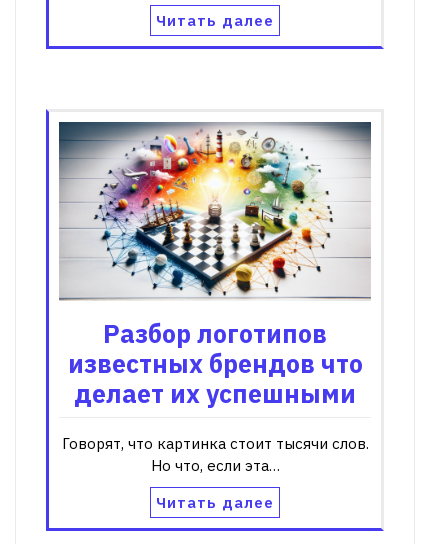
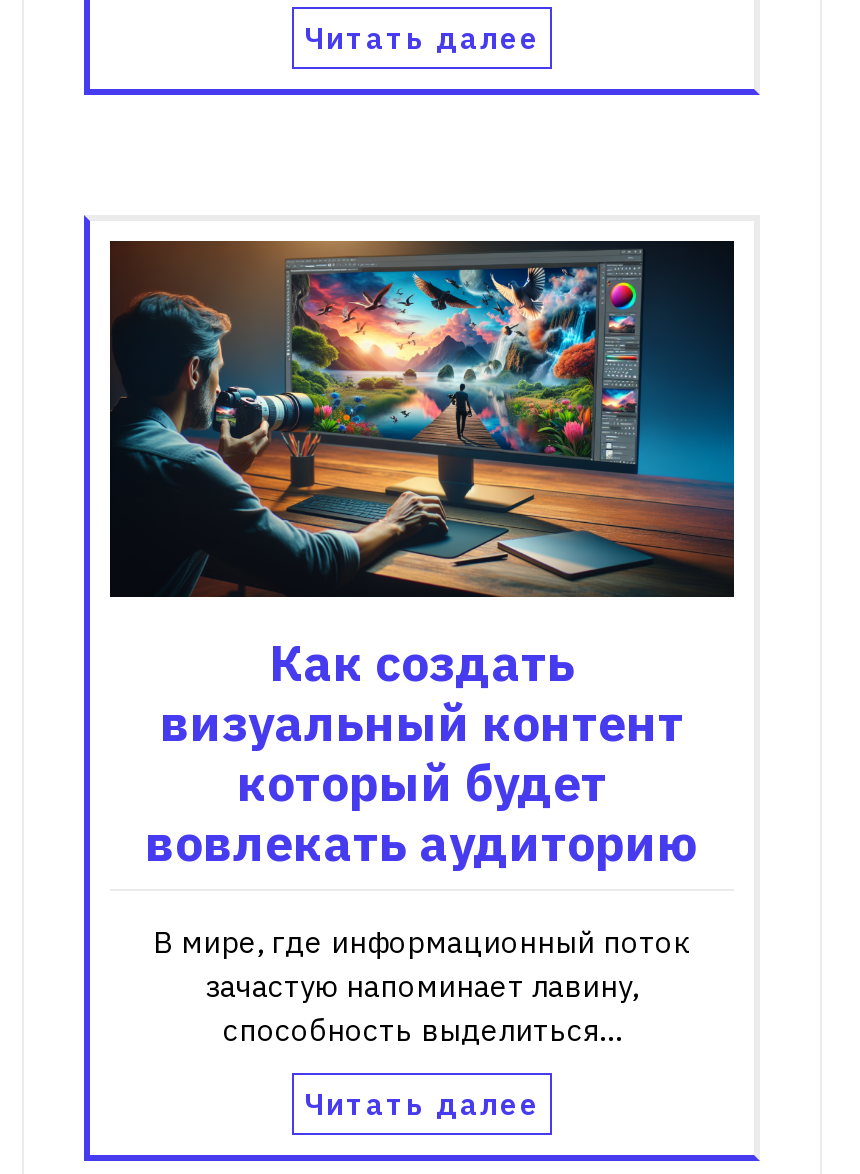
- [image]
- Разбор логотипов
- известных брендов что
- делает их успешными
+ [image]
+ Как создать
+ визуальный контент
+ который будет
+ вовлекать аудиторию

- Говорят, что картинка стоит тысячи слов.
- Но что, если эта…
+ В мире, где информационный поток
+ зачастую напоминает лавину,
+ способность выделиться…
